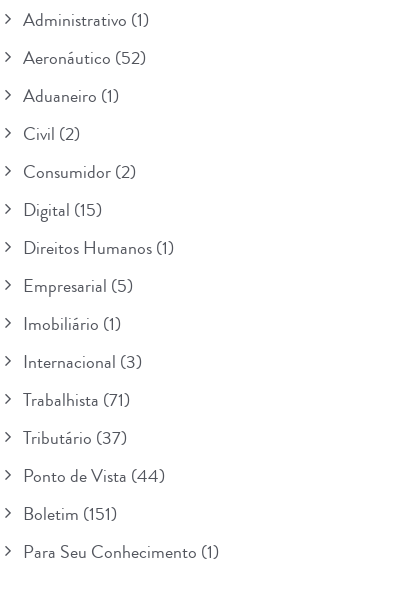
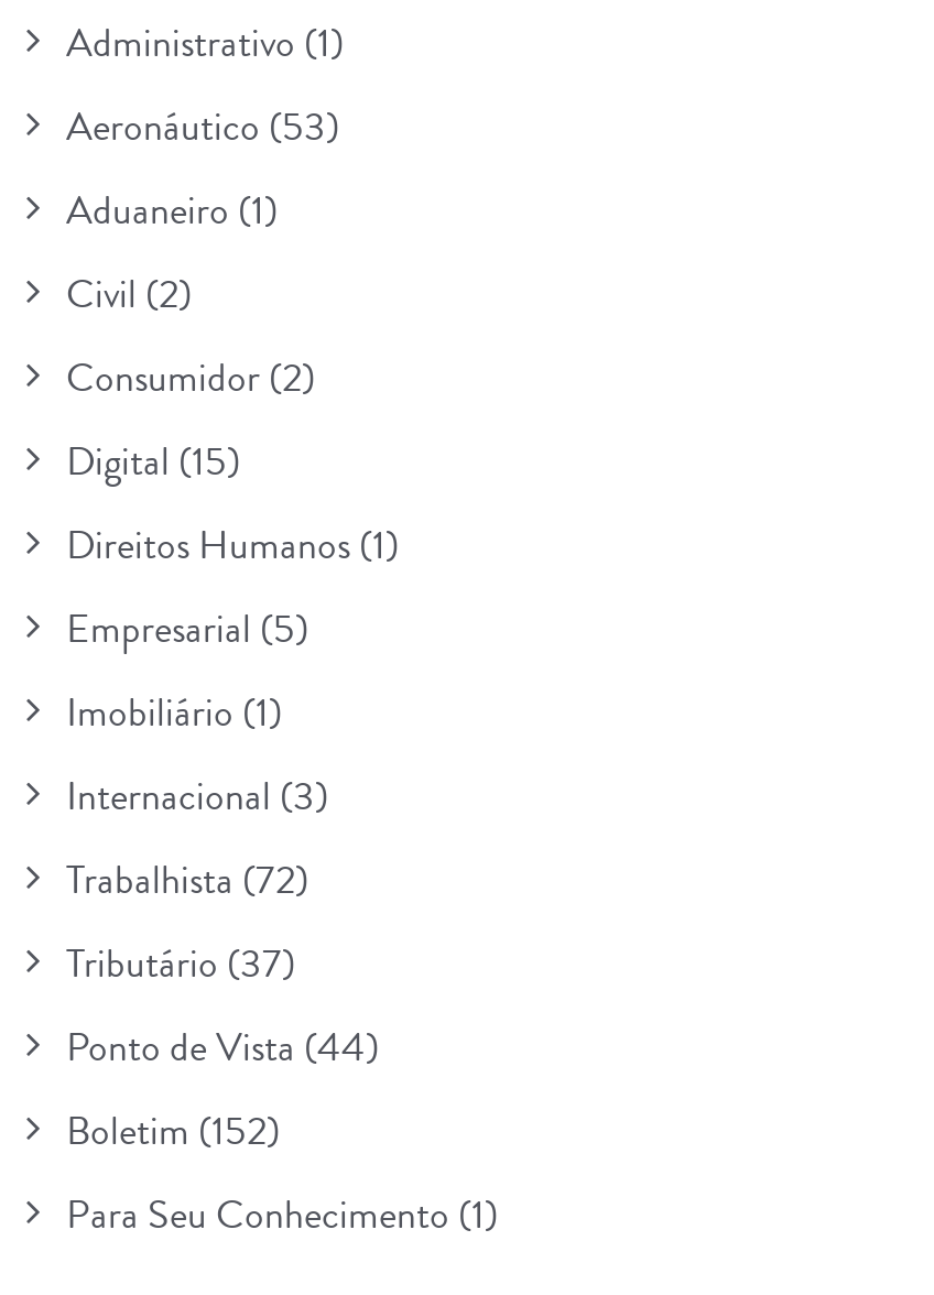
- Aeronáutico (52)
+ Aeronáutico (53)

- Trabalhista (71)
+ Trabalhista (72)

- Boletim (151)
+ Boletim (152)
